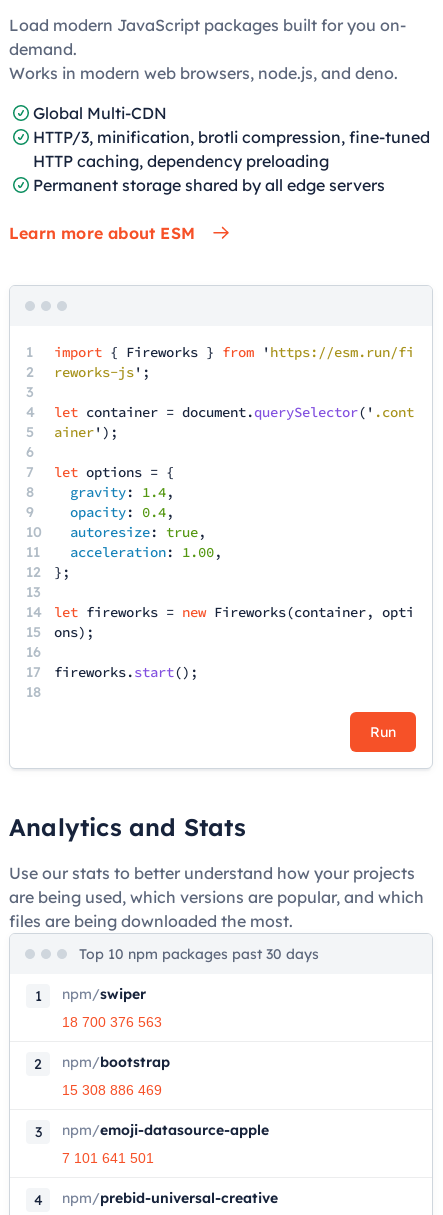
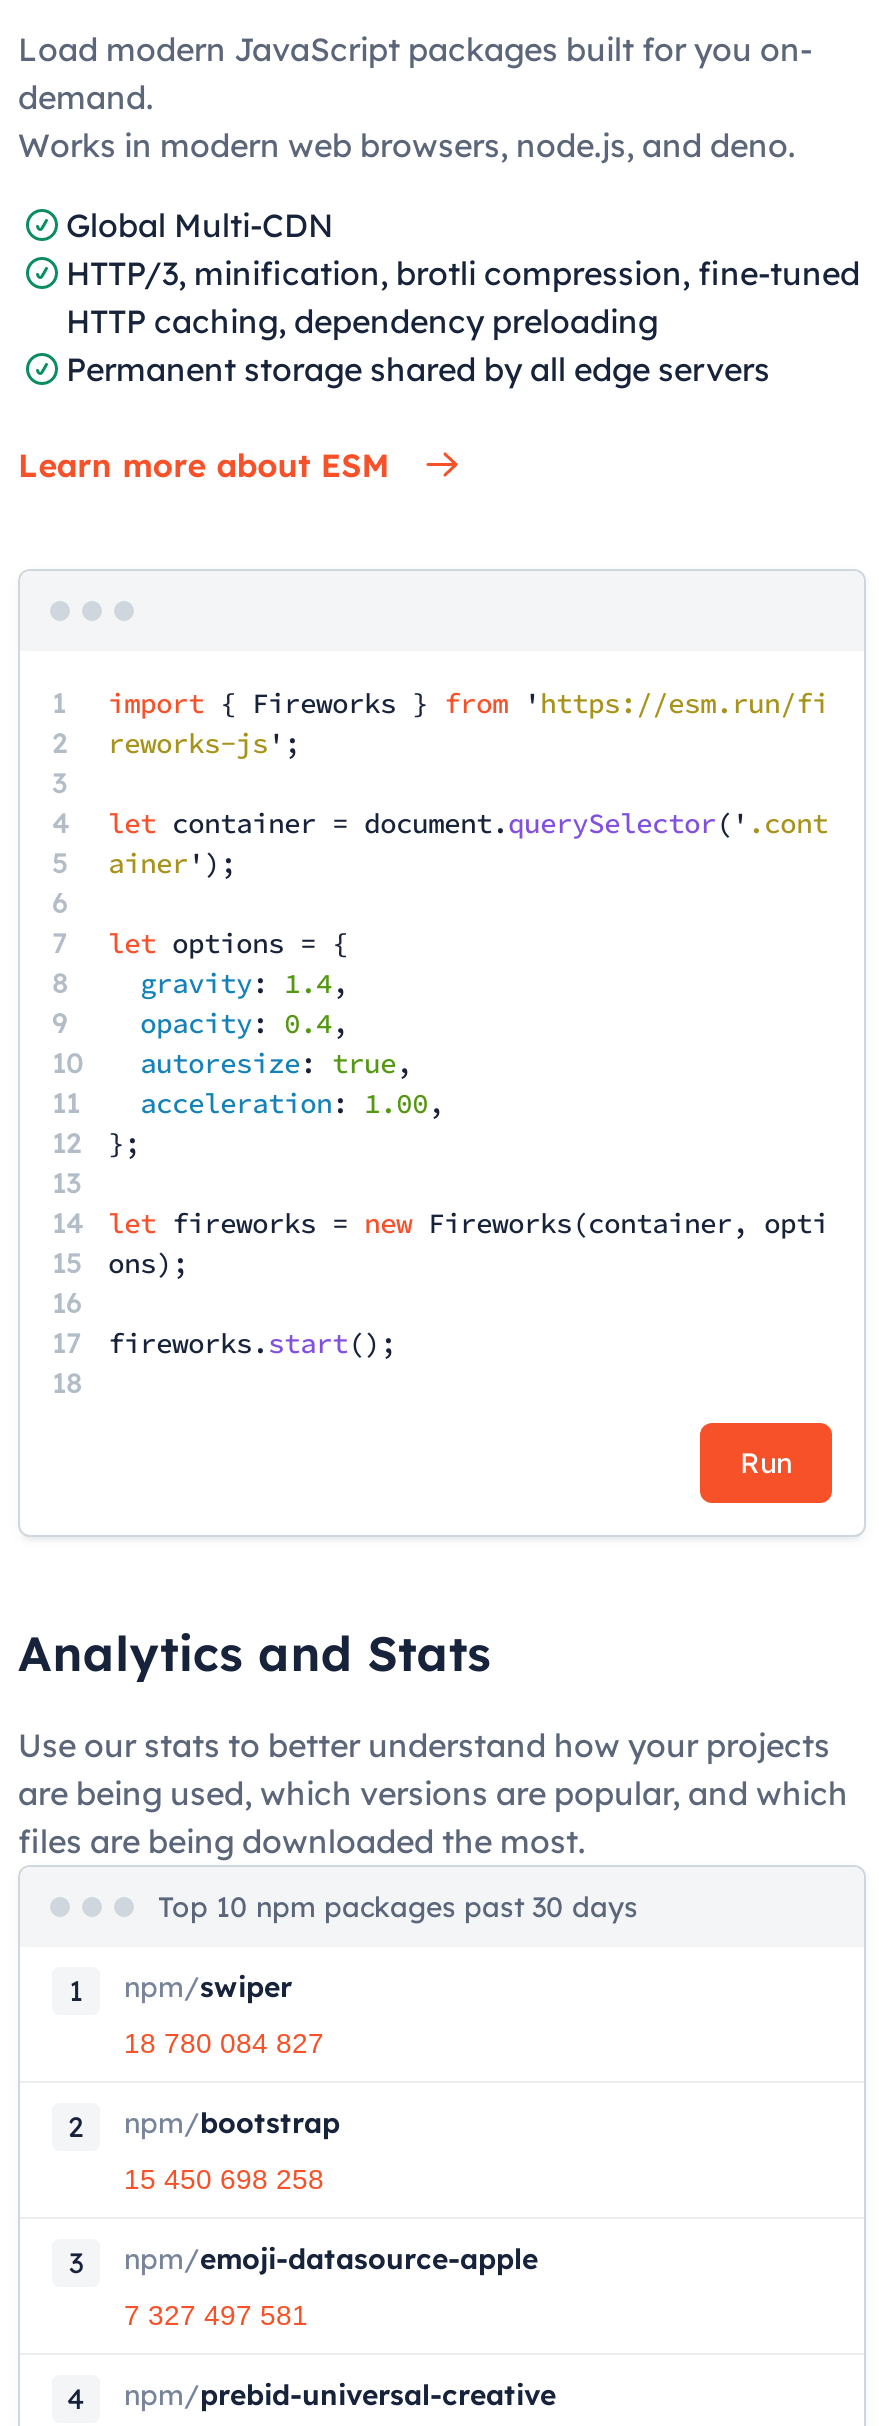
- 18 700 376 563
+ 18 780 084 827

- 15 308 886 469
+ 15 450 698 258

- 7 101 641 501
+ 7 327 497 581
